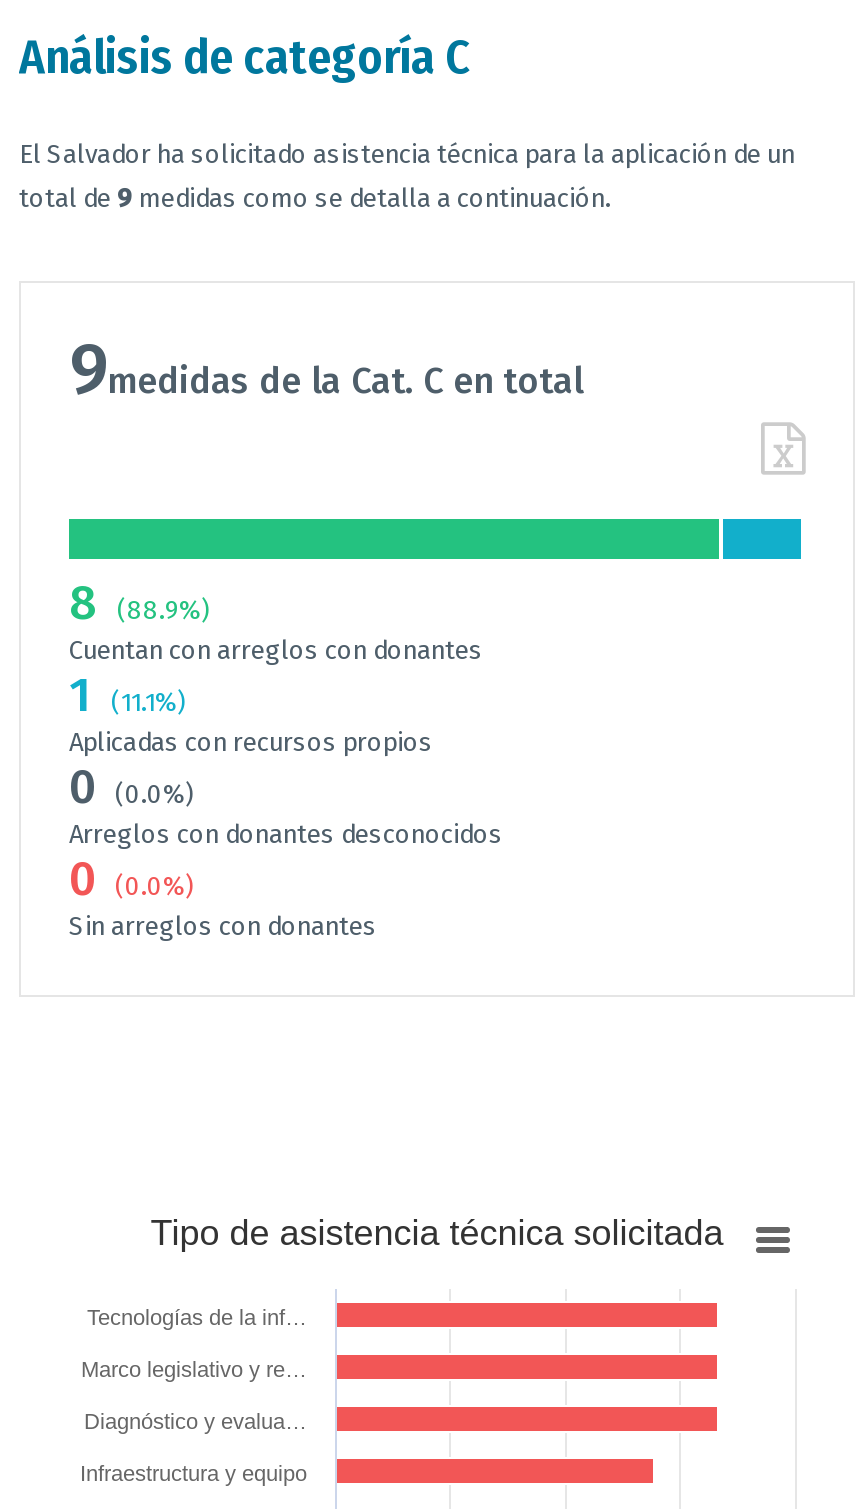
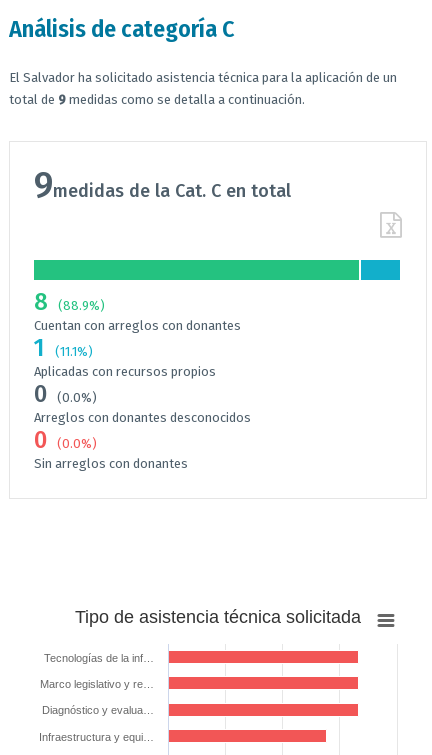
- Infraestructura y equipo
+ Infraestructura y equi…
